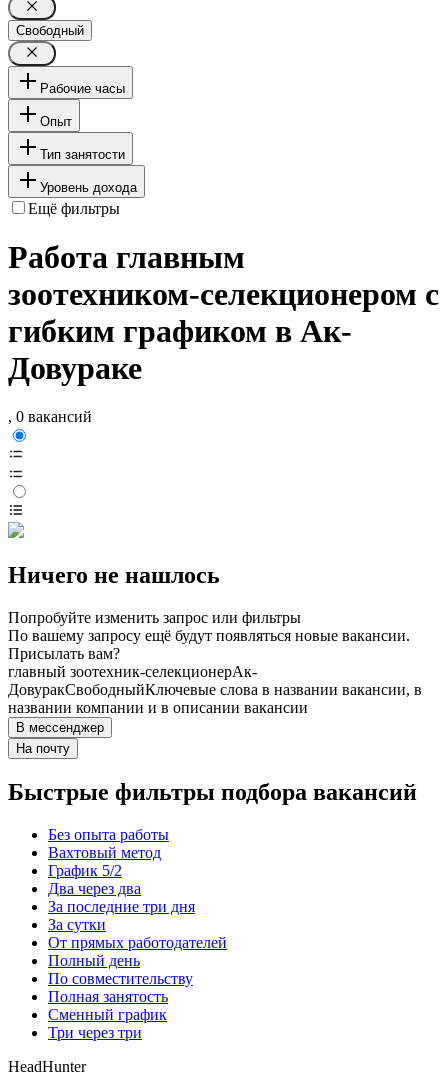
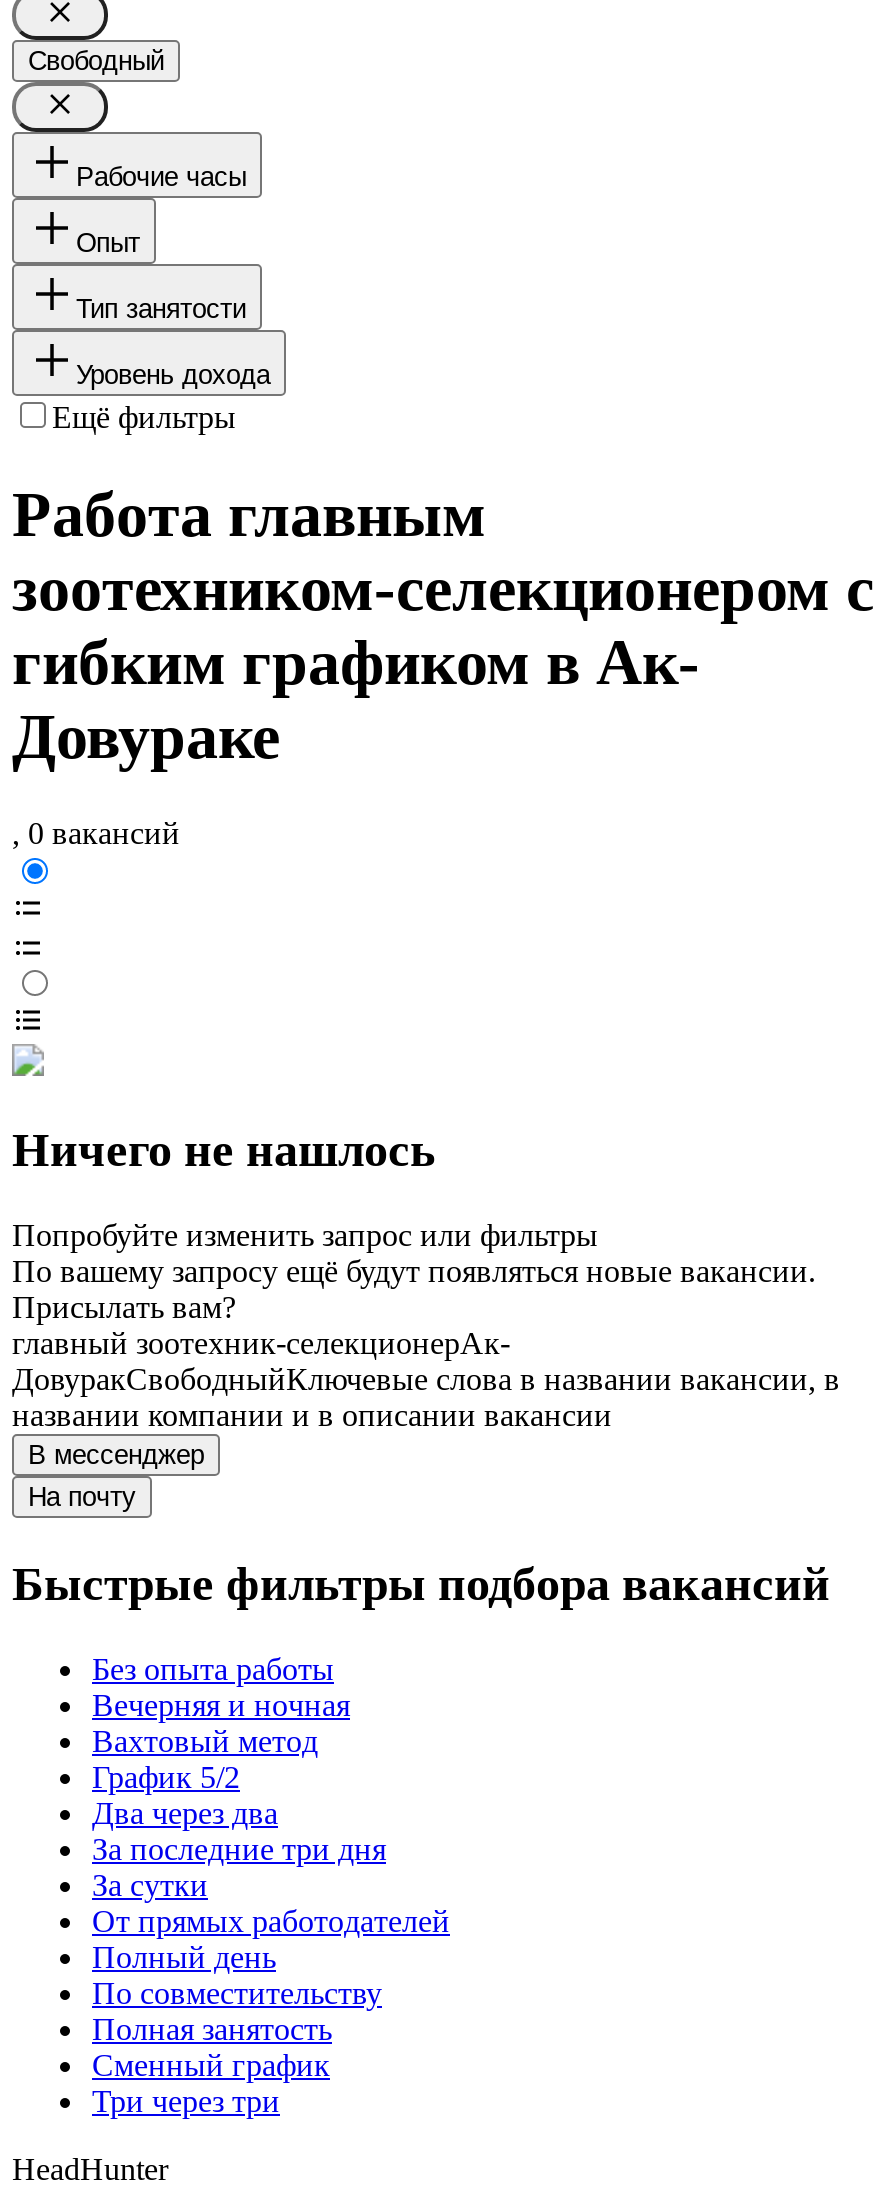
+ Вечерняя и ночная
